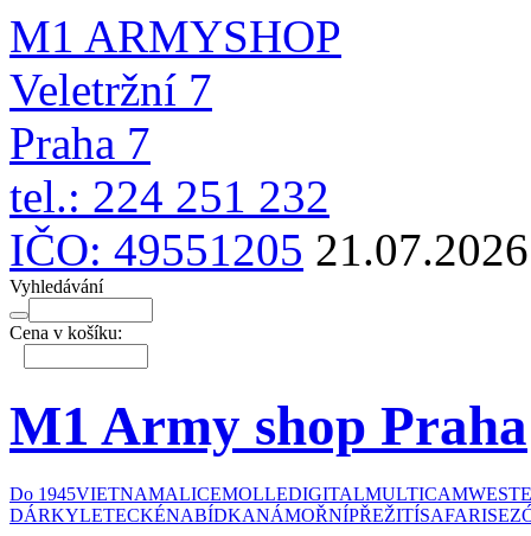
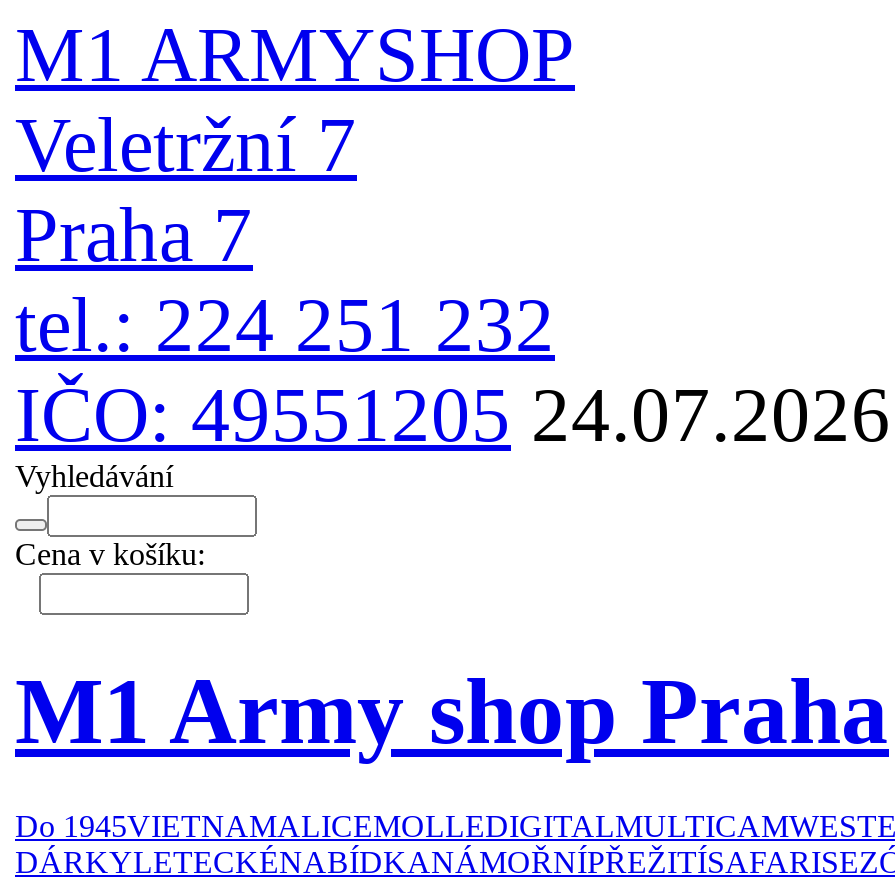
- IČO: 49551205 21.07.2026
+ IČO: 49551205 24.07.2026
